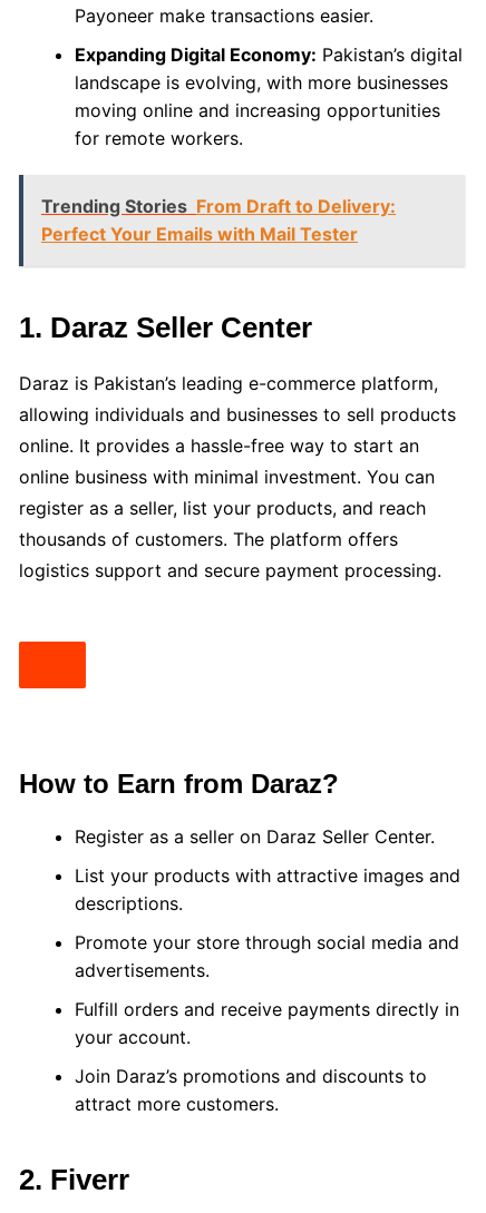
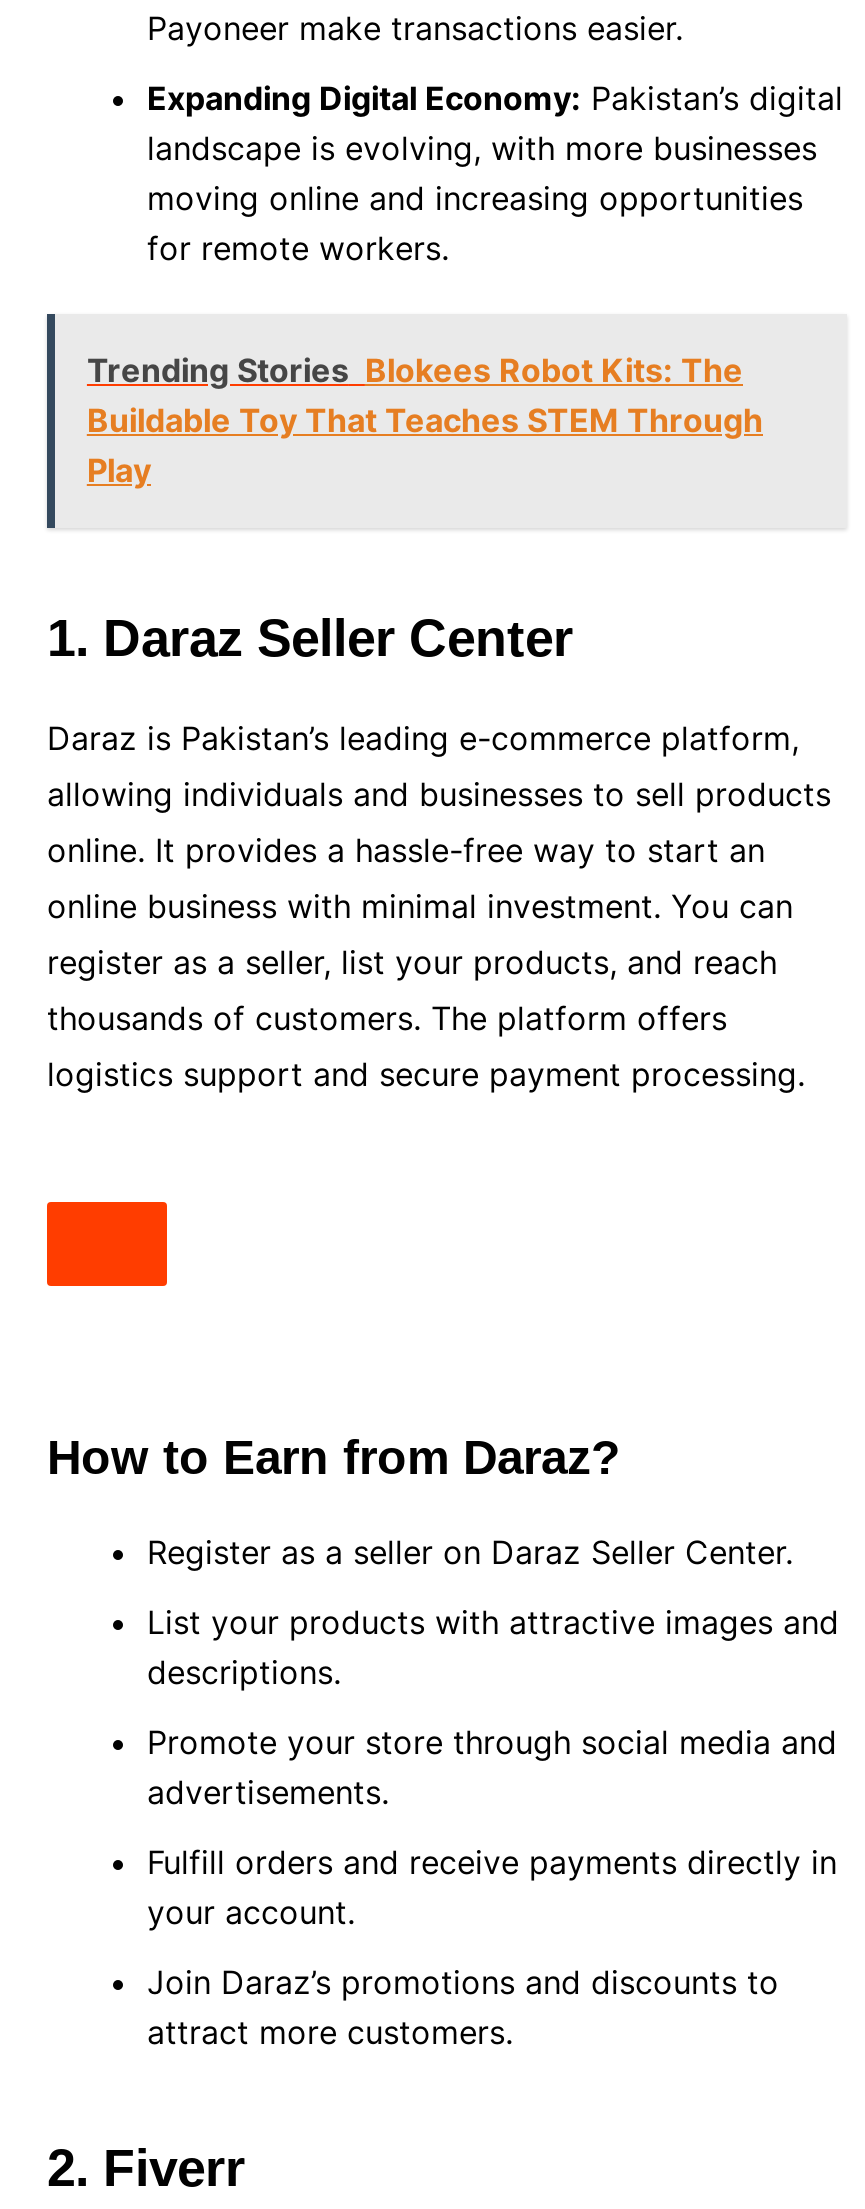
- Trending Stories From Draft to Delivery:
- Perfect Your Emails with Mail Tester
+ Trending Stories Blokees Robot Kits: The
+ Buildable Toy That Teaches STEM Through
+ Play
